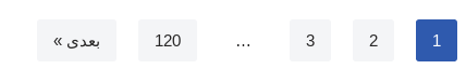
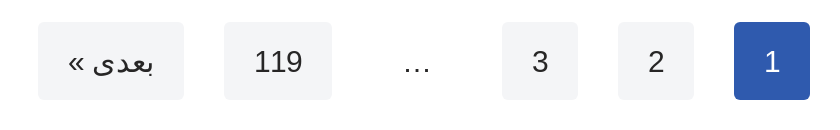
- 120
+ 119
